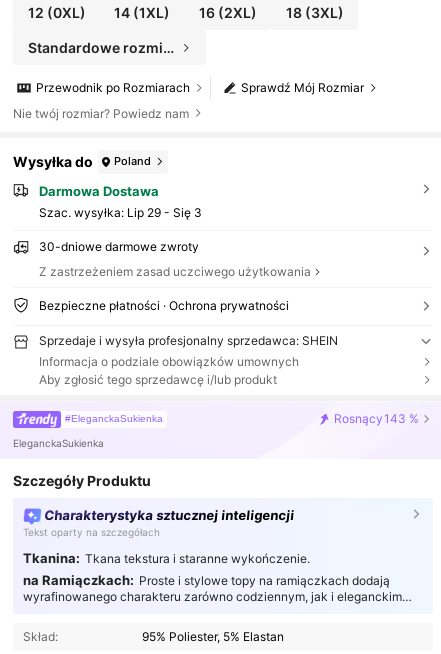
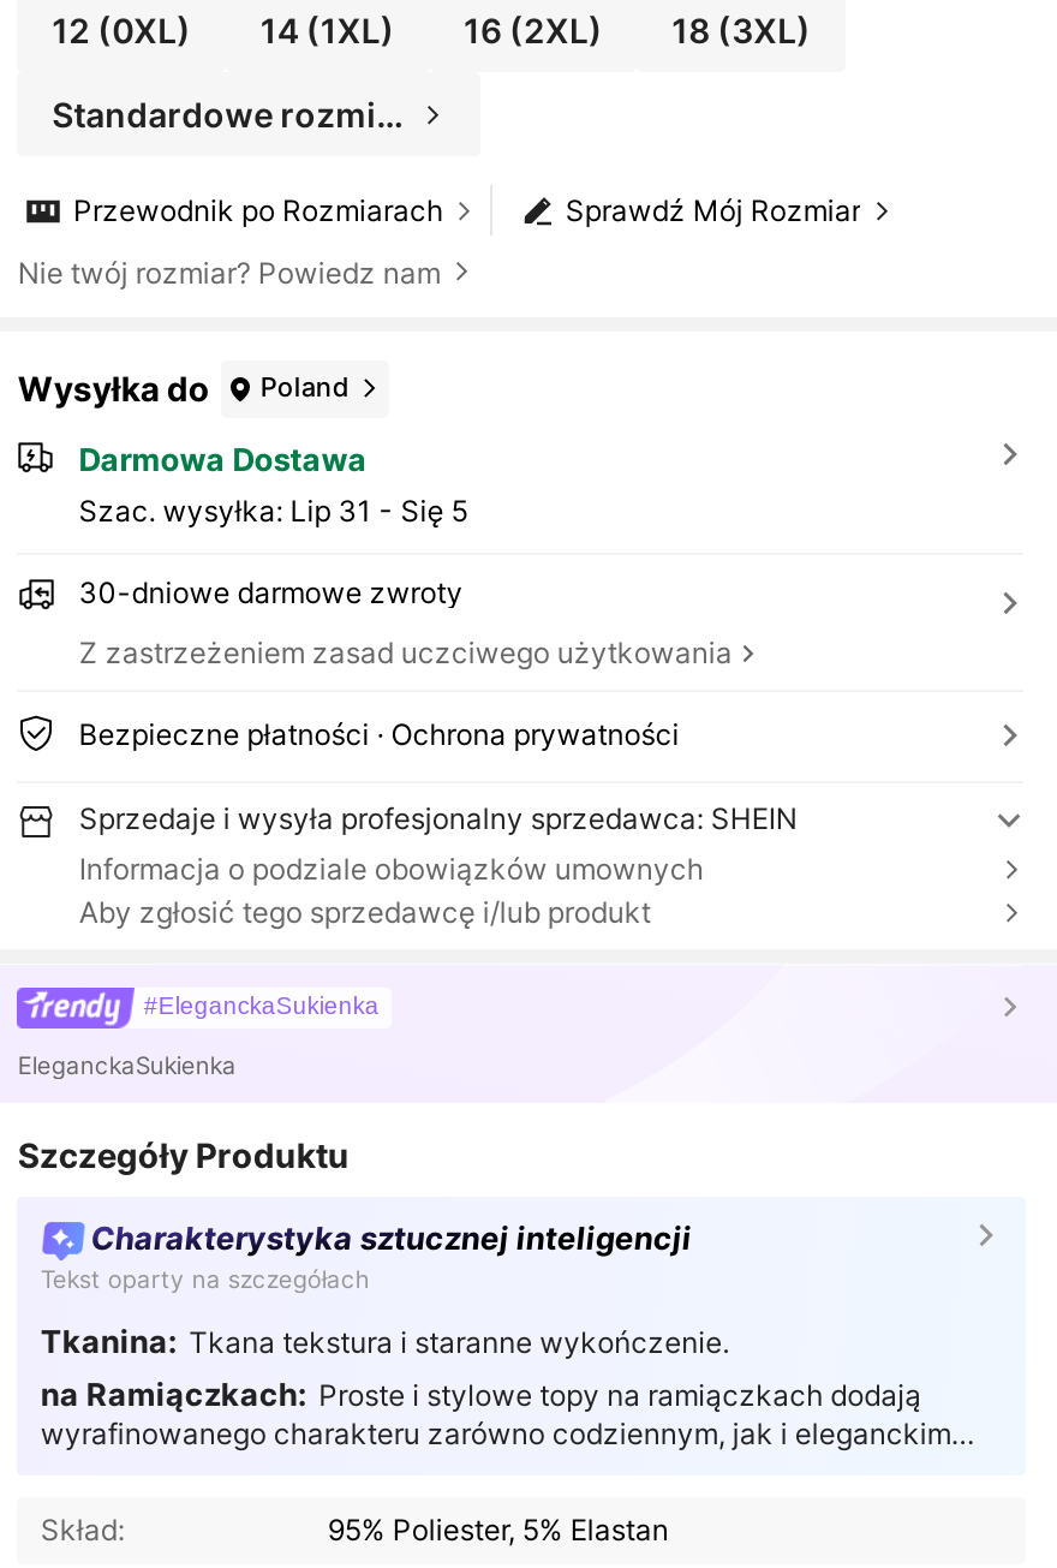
- Szac. wysyłka: Lip 29 - Się 3
+ Szac. wysyłka: Lip 31 - Się 5

- Rosnący 143 %
